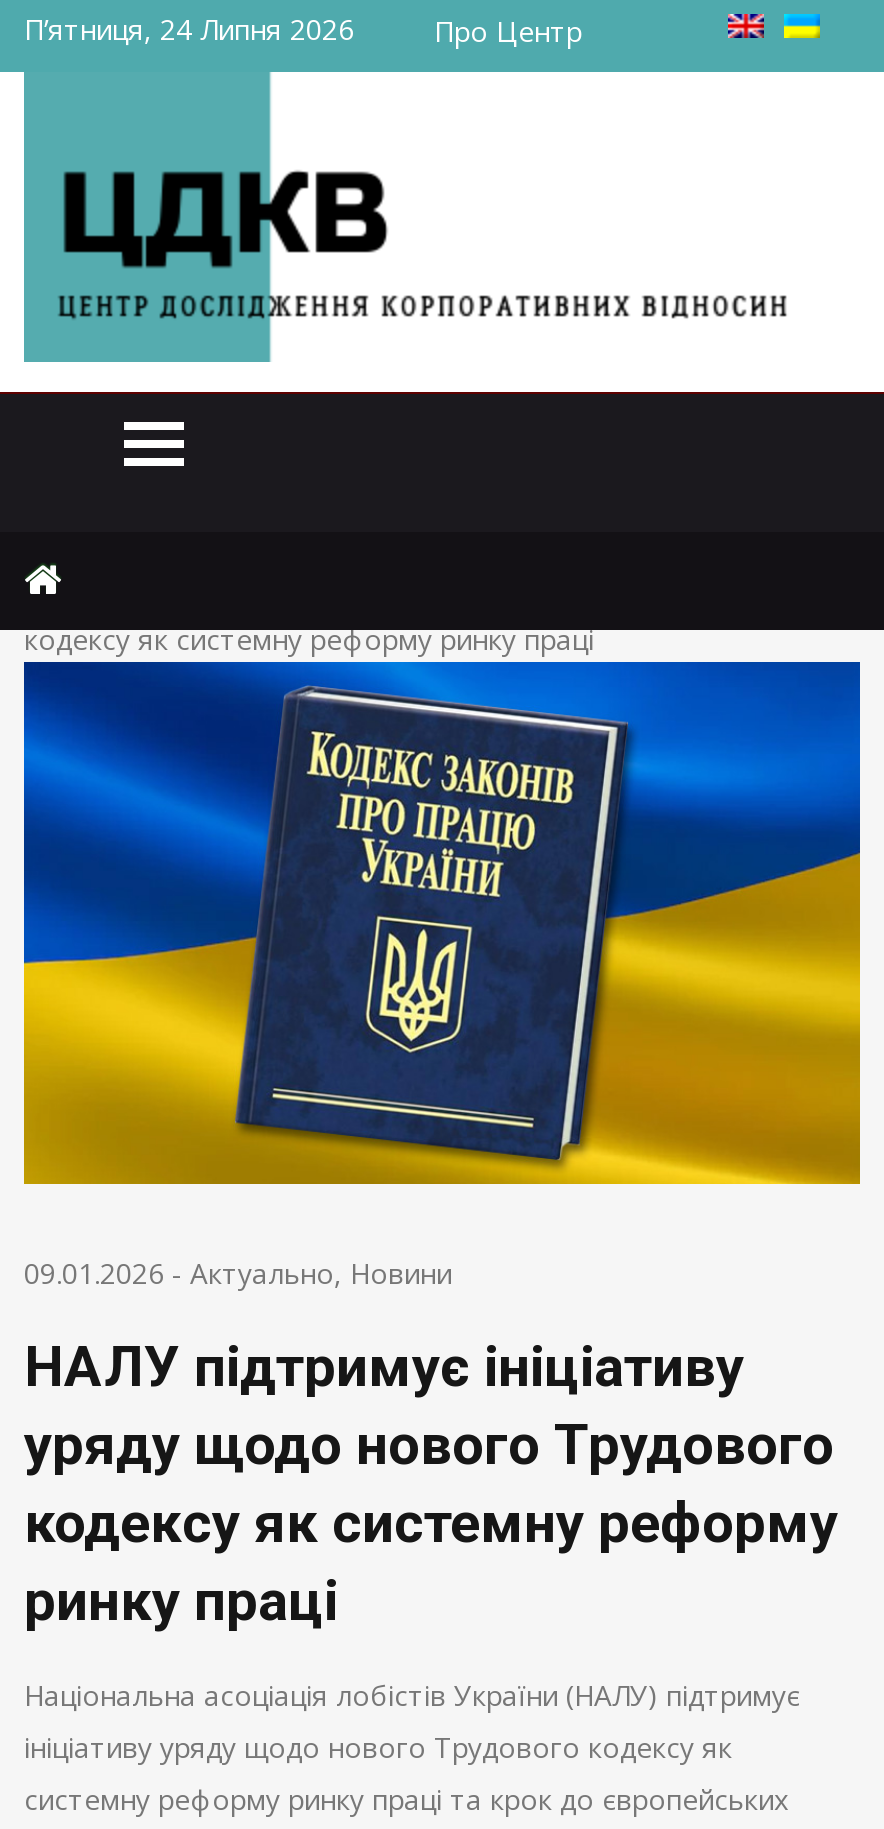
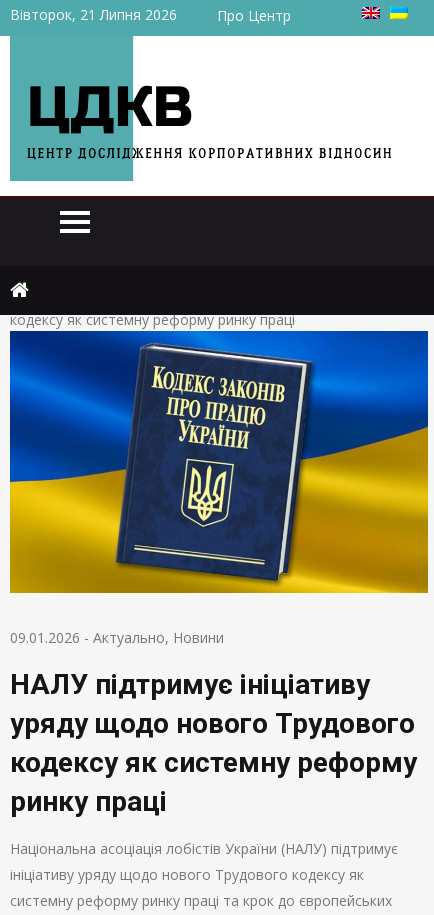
- П’ятниця, 24 Липня 2026
+ Вівторок, 21 Липня 2026
